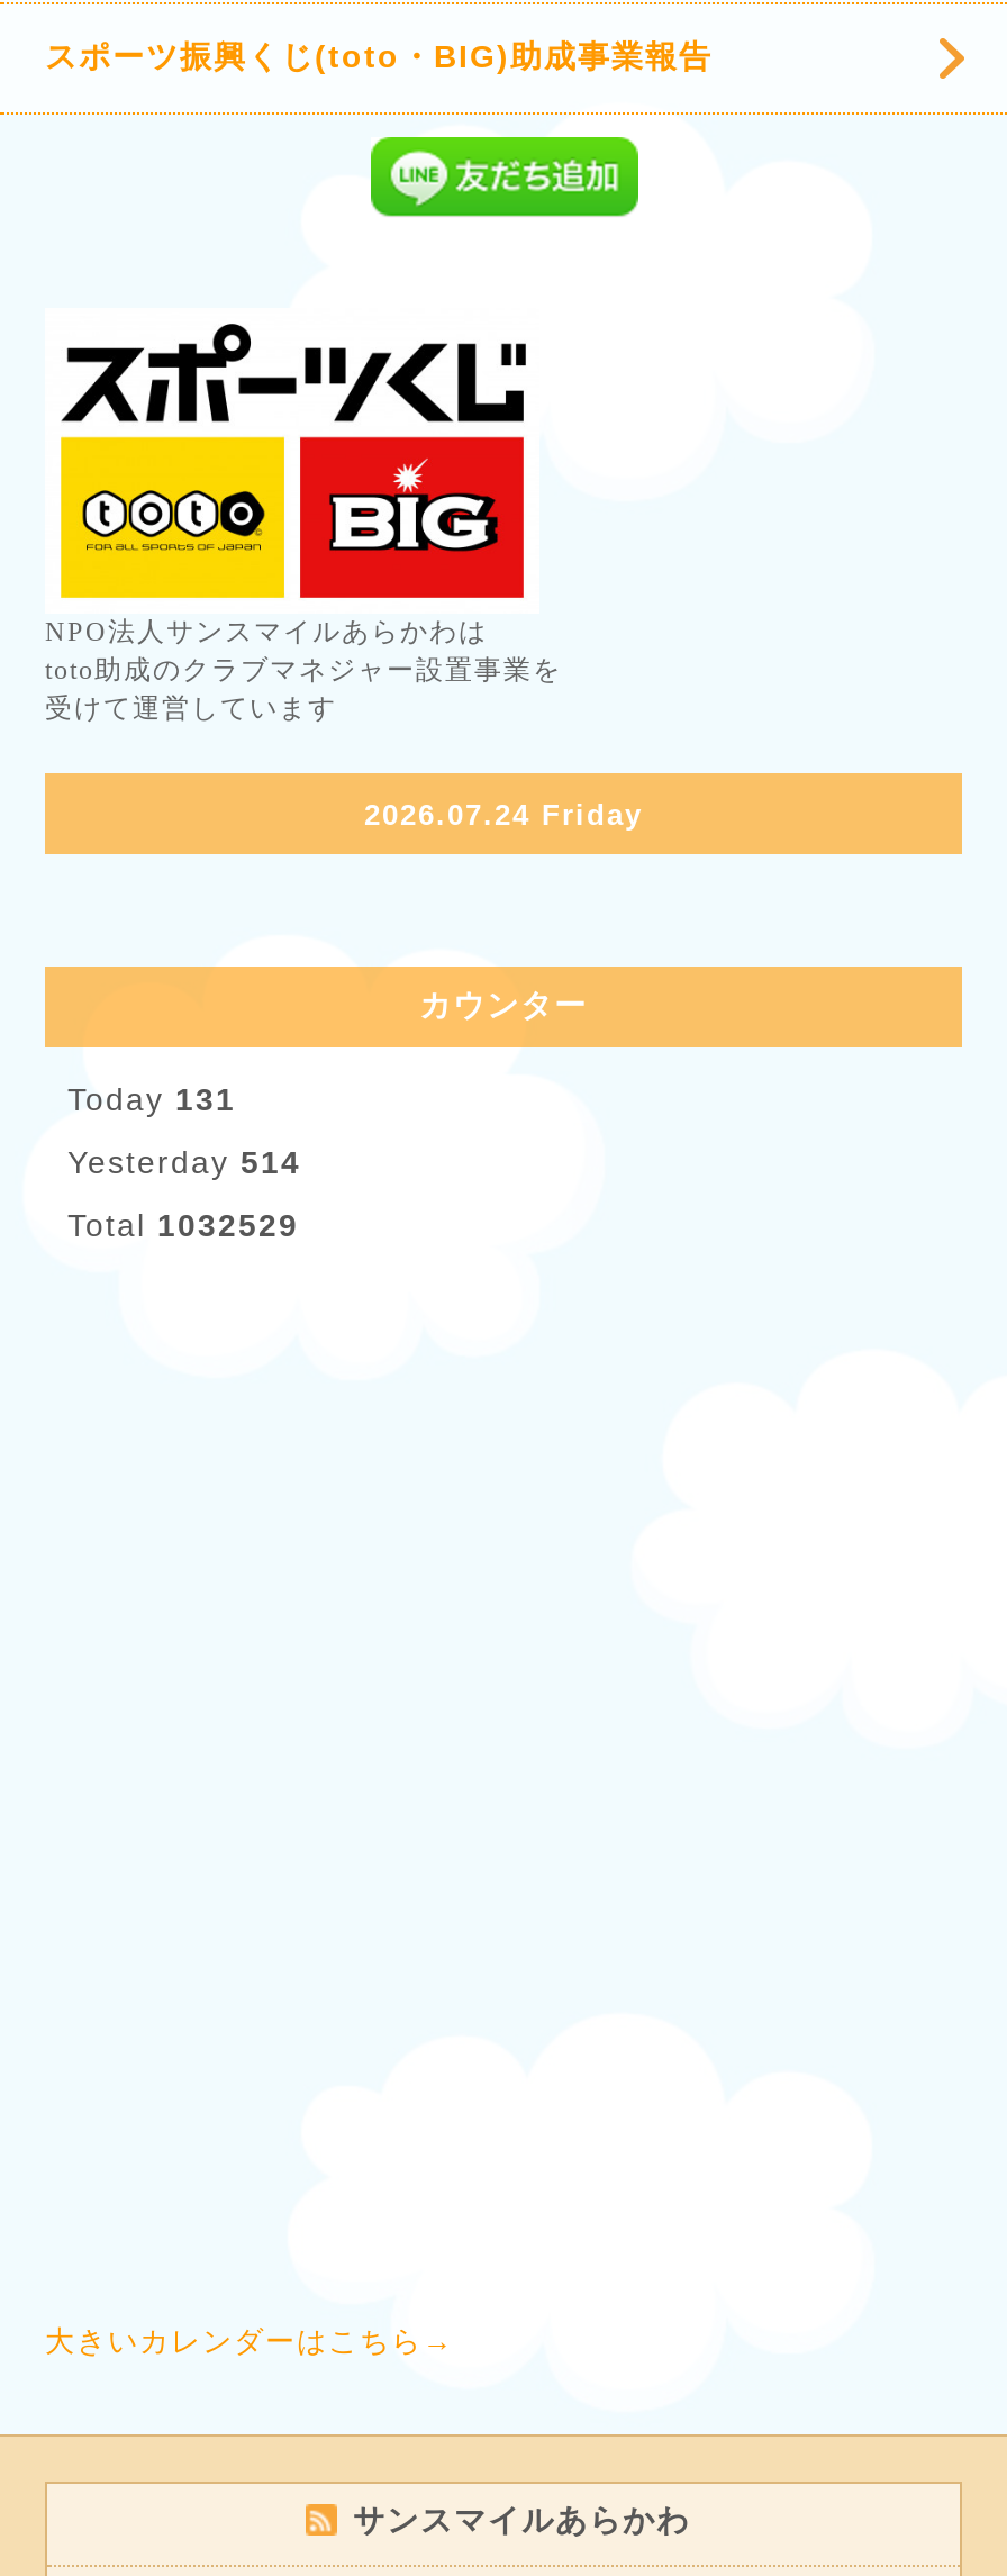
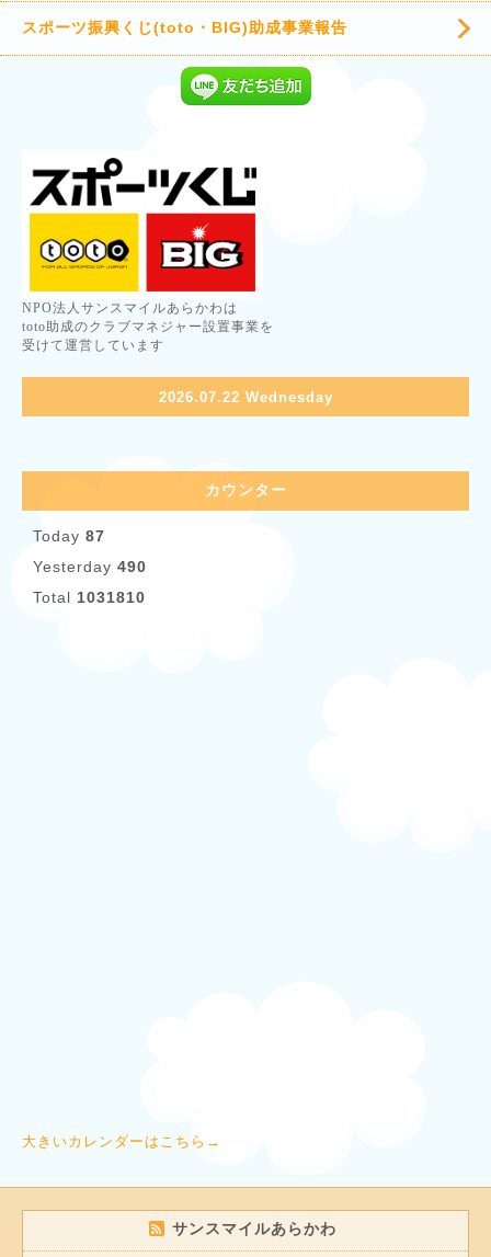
- 2026.07.24 Friday
+ 2026.07.22 Wednesday

- Today 131
+ Today 87

- Yesterday 514
+ Yesterday 490

- Total 1032529
+ Total 1031810
